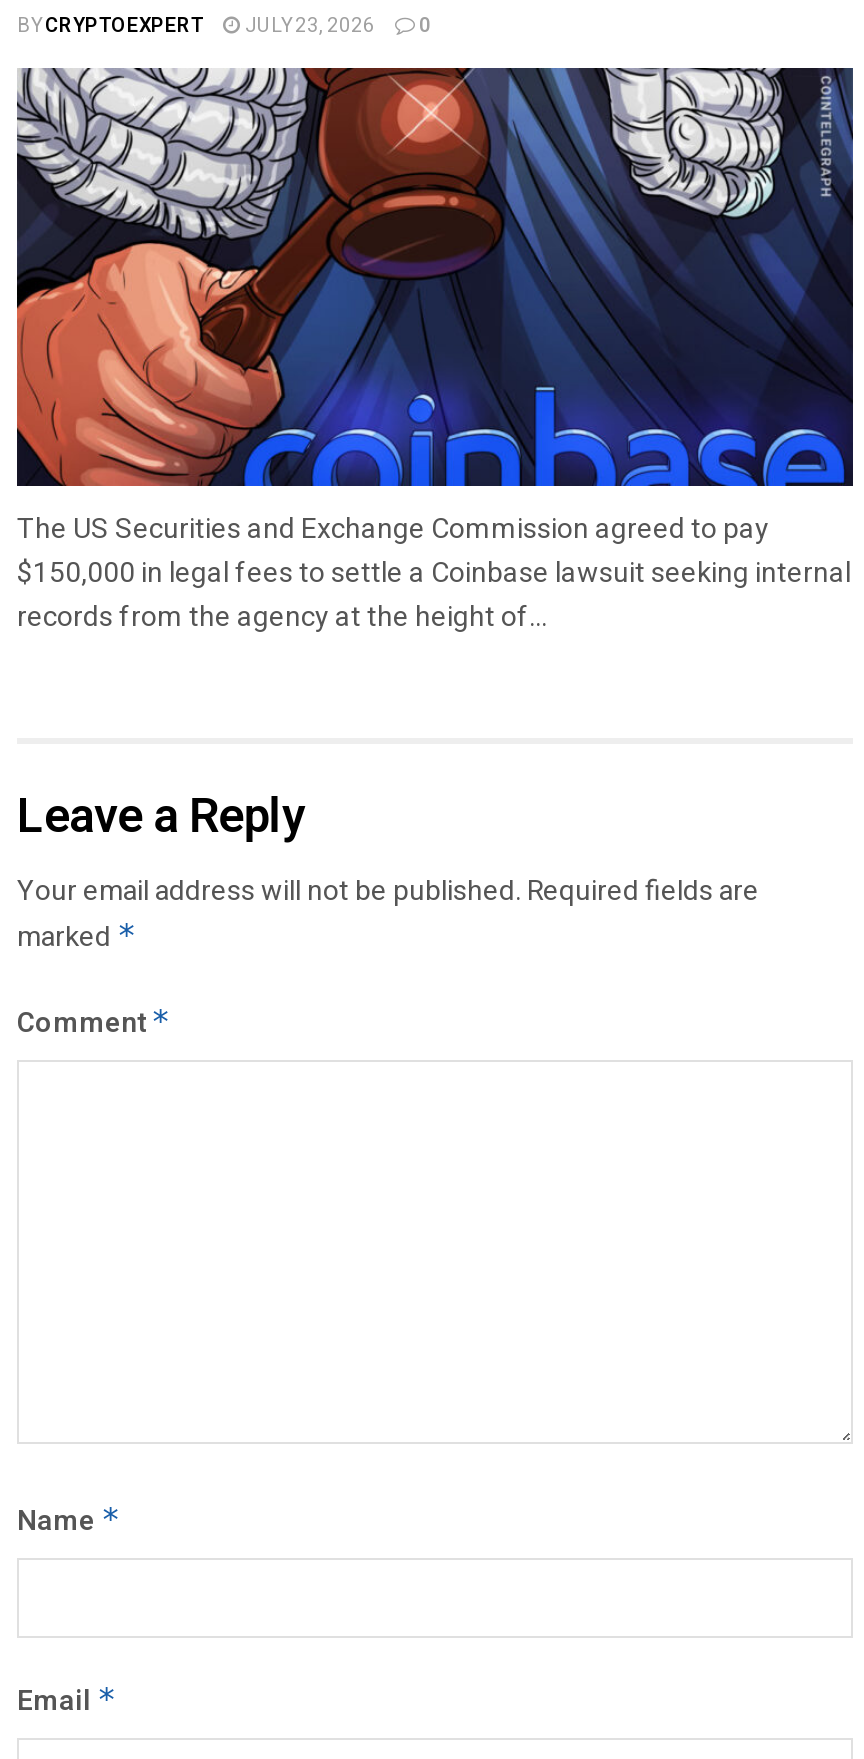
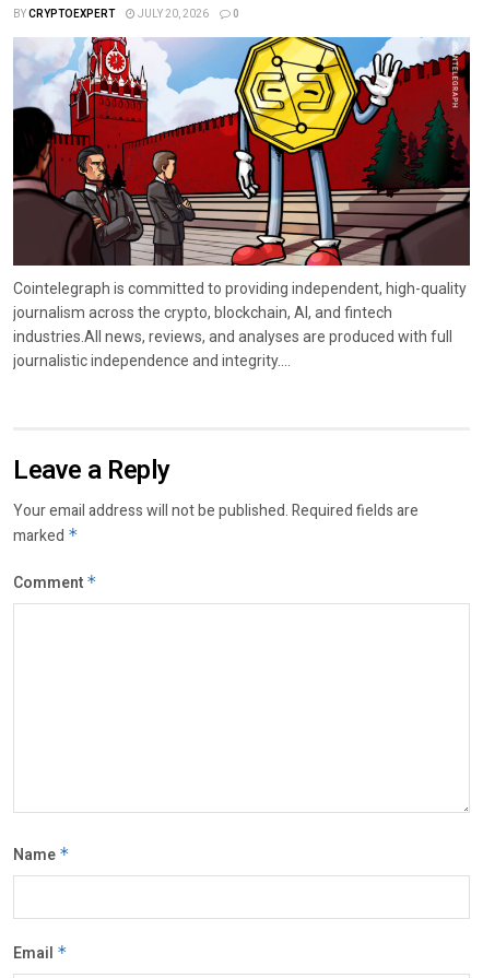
- BY CRYPTOEXPERT JULY 23, 2026 0
+ BY CRYPTOEXPERT JULY 20, 2026 0

- [image]
- The US Securities and Exchange Commission agreed to pay
- $150,000 in legal fees to settle a Coinbase lawsuit seeking internal
- records from the agency at the height of...
+ [image]
+ Cointelegraph is committed to providing independent, high-quality
+ journalism across the crypto, blockchain, AI, and fintech
+ industries.All news, reviews, and analyses are produced with full
+ journalistic independence and integrity....
